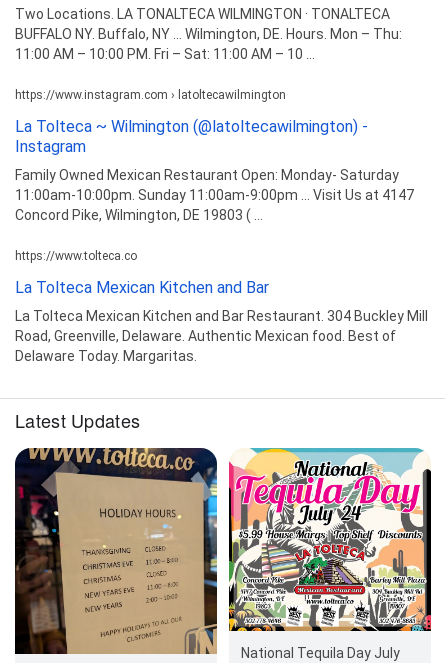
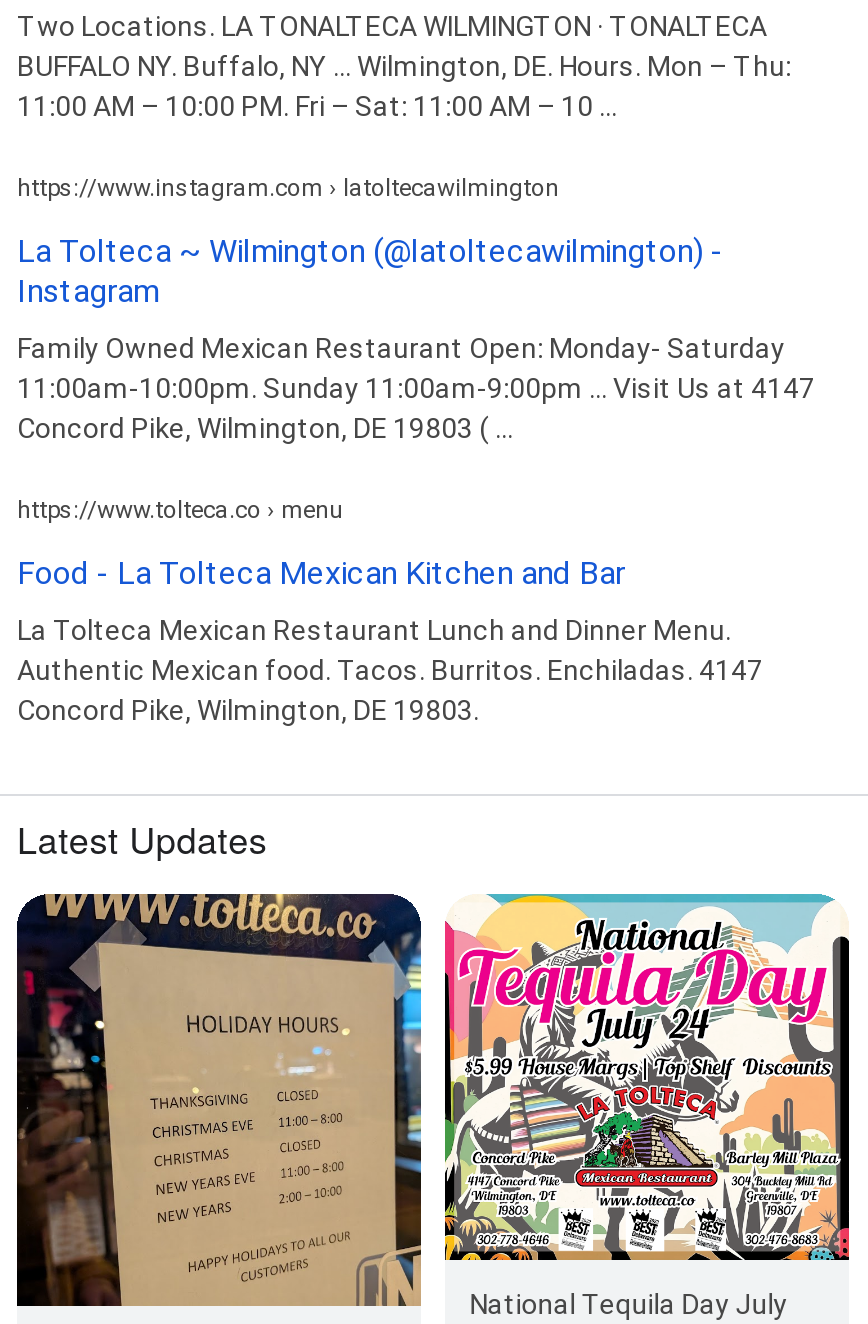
- https://www.tolteca.co
+ https://www.tolteca.co › menu

- La Tolteca Mexican Kitchen and Bar
+ Food - La Tolteca Mexican Kitchen and Bar

- La Tolteca Mexican Kitchen and Bar Restaurant. 304 Buckley Mill
- Road, Greenville, Delaware. Authentic Mexican food. Best of
- Delaware Today. Margaritas.
+ La Tolteca Mexican Restaurant Lunch and Dinner Menu.
+ Authentic Mexican food. Tacos. Burritos. Enchiladas. 4147
+ Concord Pike, Wilmington, DE 19803.
